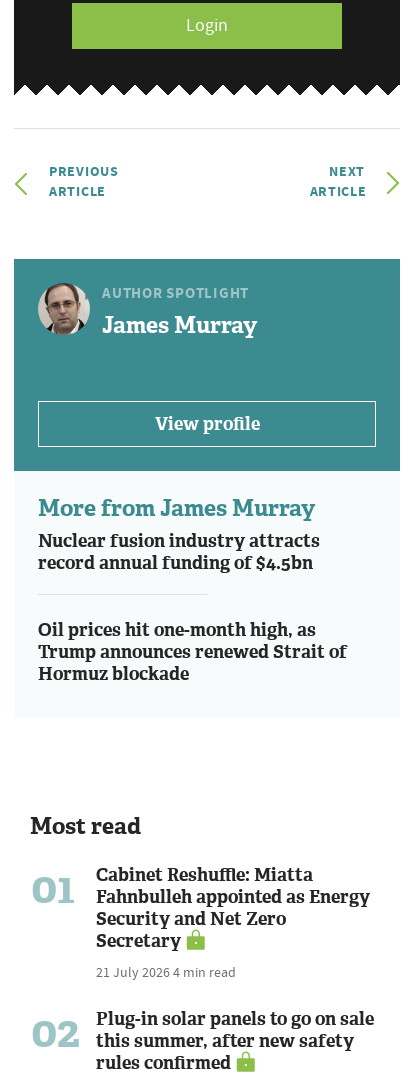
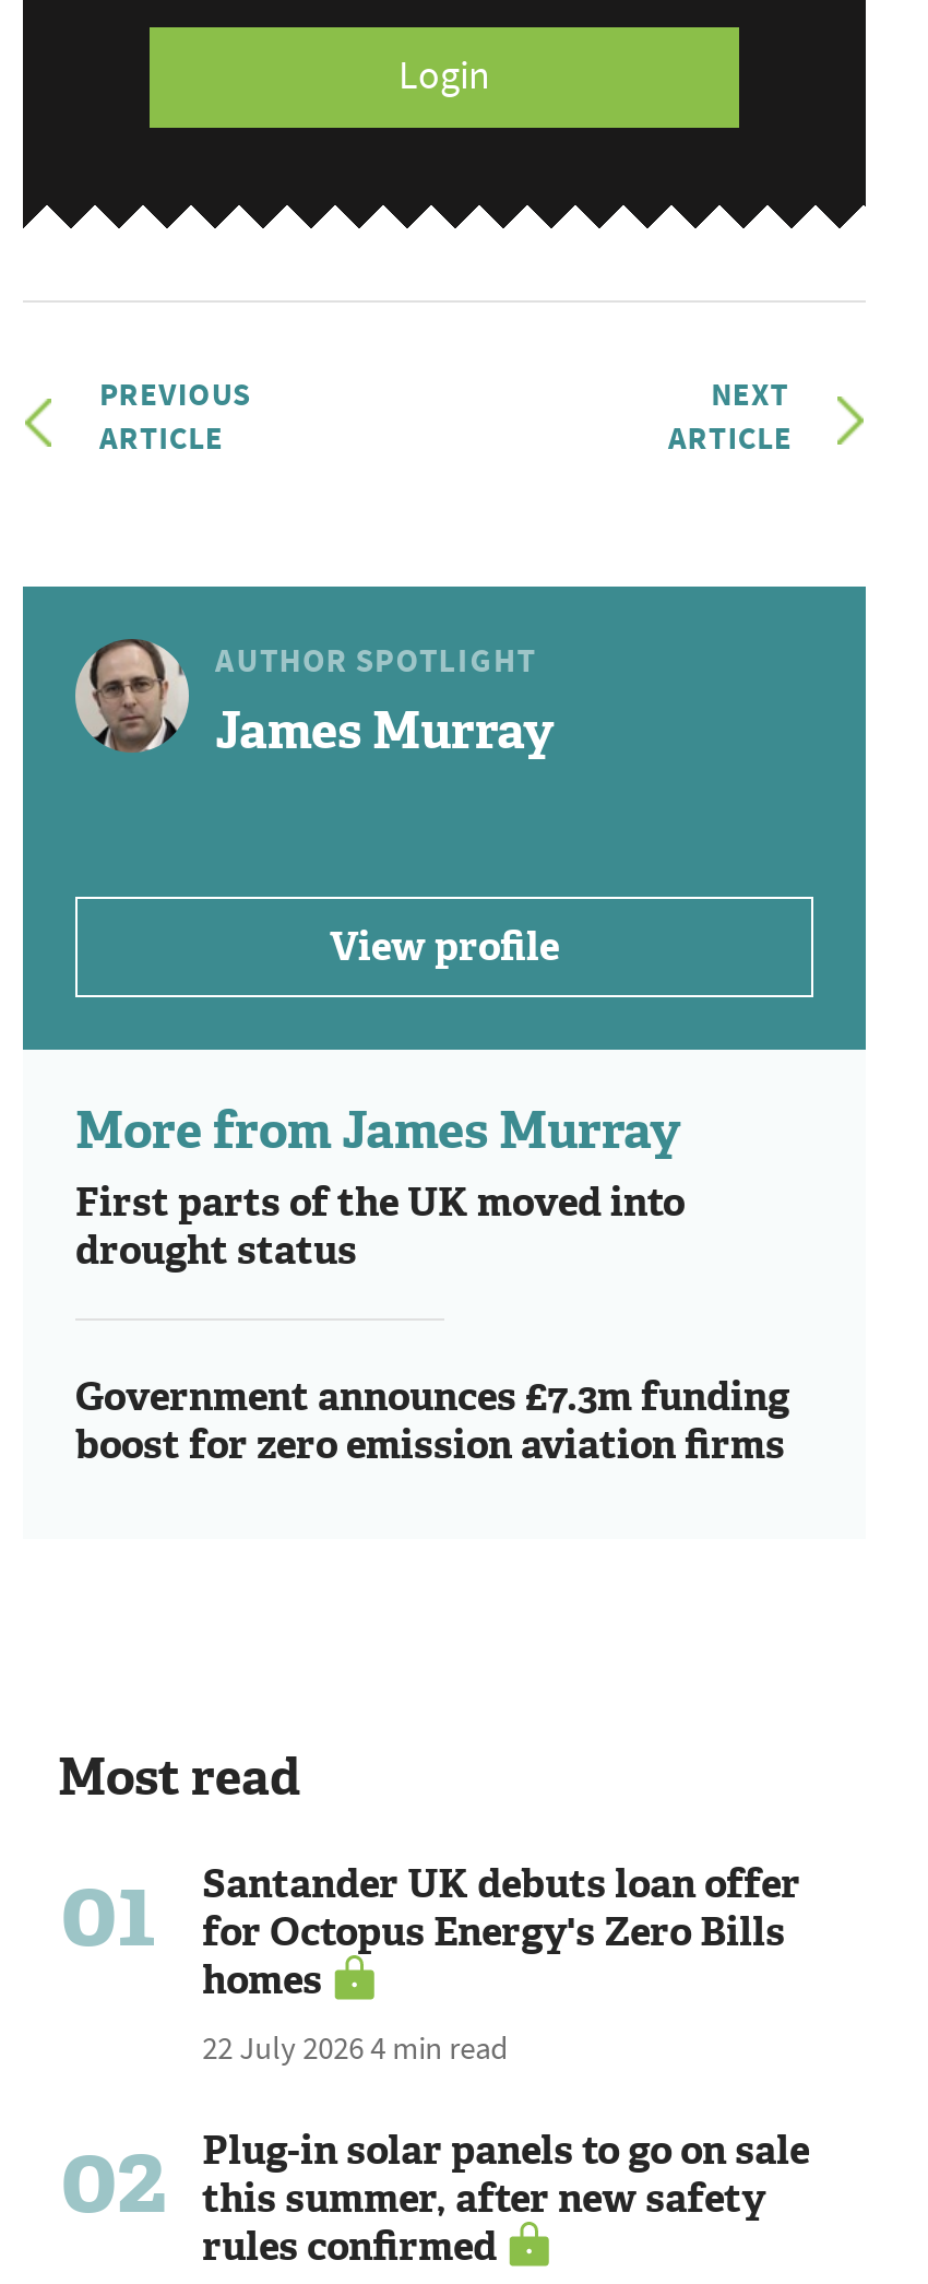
- Nuclear fusion industry attracts
- record annual funding of $4.5bn
+ First parts of the UK moved into
+ drought status

- Oil prices hit one-month high, as
- Trump announces renewed Strait of
- Hormuz blockade
+ Government announces £7.3m funding
+ boost for zero emission aviation firms

- Cabinet Reshuffle: Miatta
- Fahnbulleh appointed as Energy
- Security and Net Zero
- Secretary
- 21 July 2026 4 min read
+ Santander UK debuts loan offer
+ for Octopus Energy's Zero Bills
+ homes
+ 22 July 2026 4 min read
